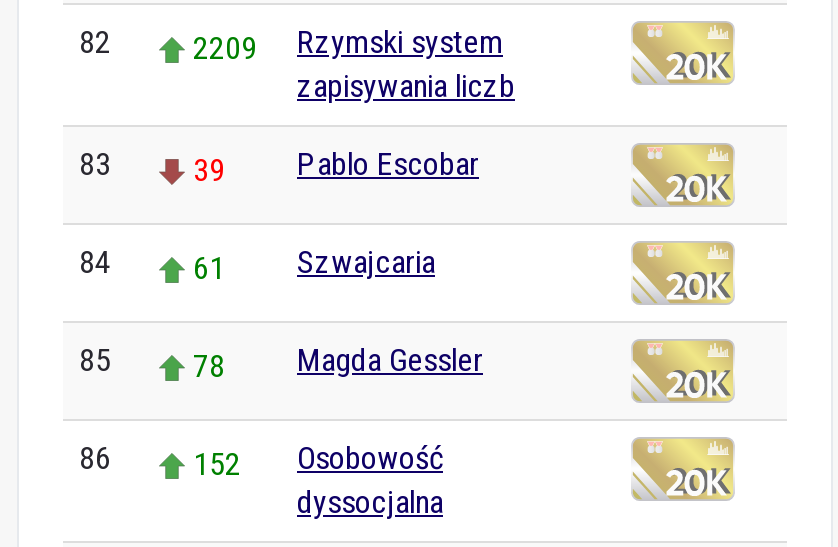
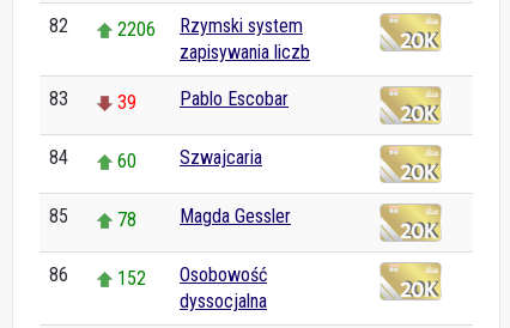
- 82 2209 Rzymski system
+ 82 2206 Rzymski system

- 84 61 Szwajcaria
+ 84 60 Szwajcaria
